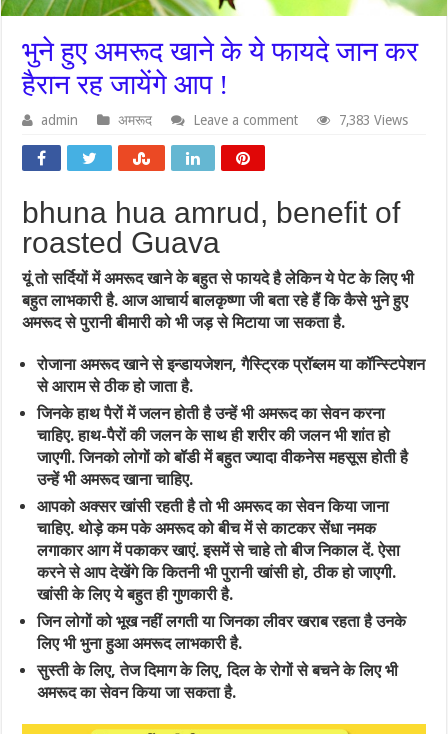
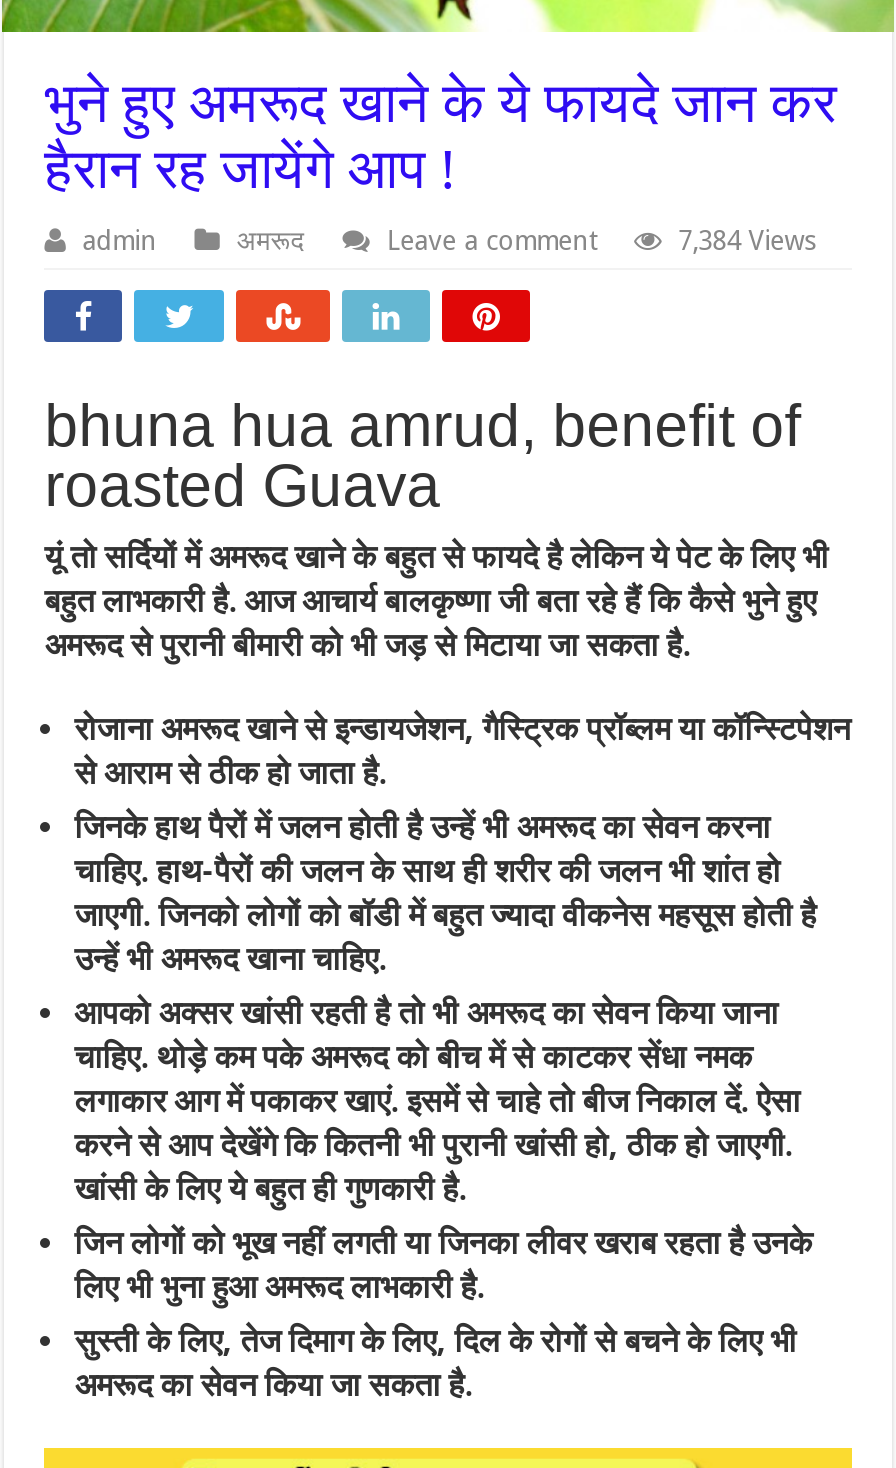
- 7,383 Views
+ 7,384 Views
